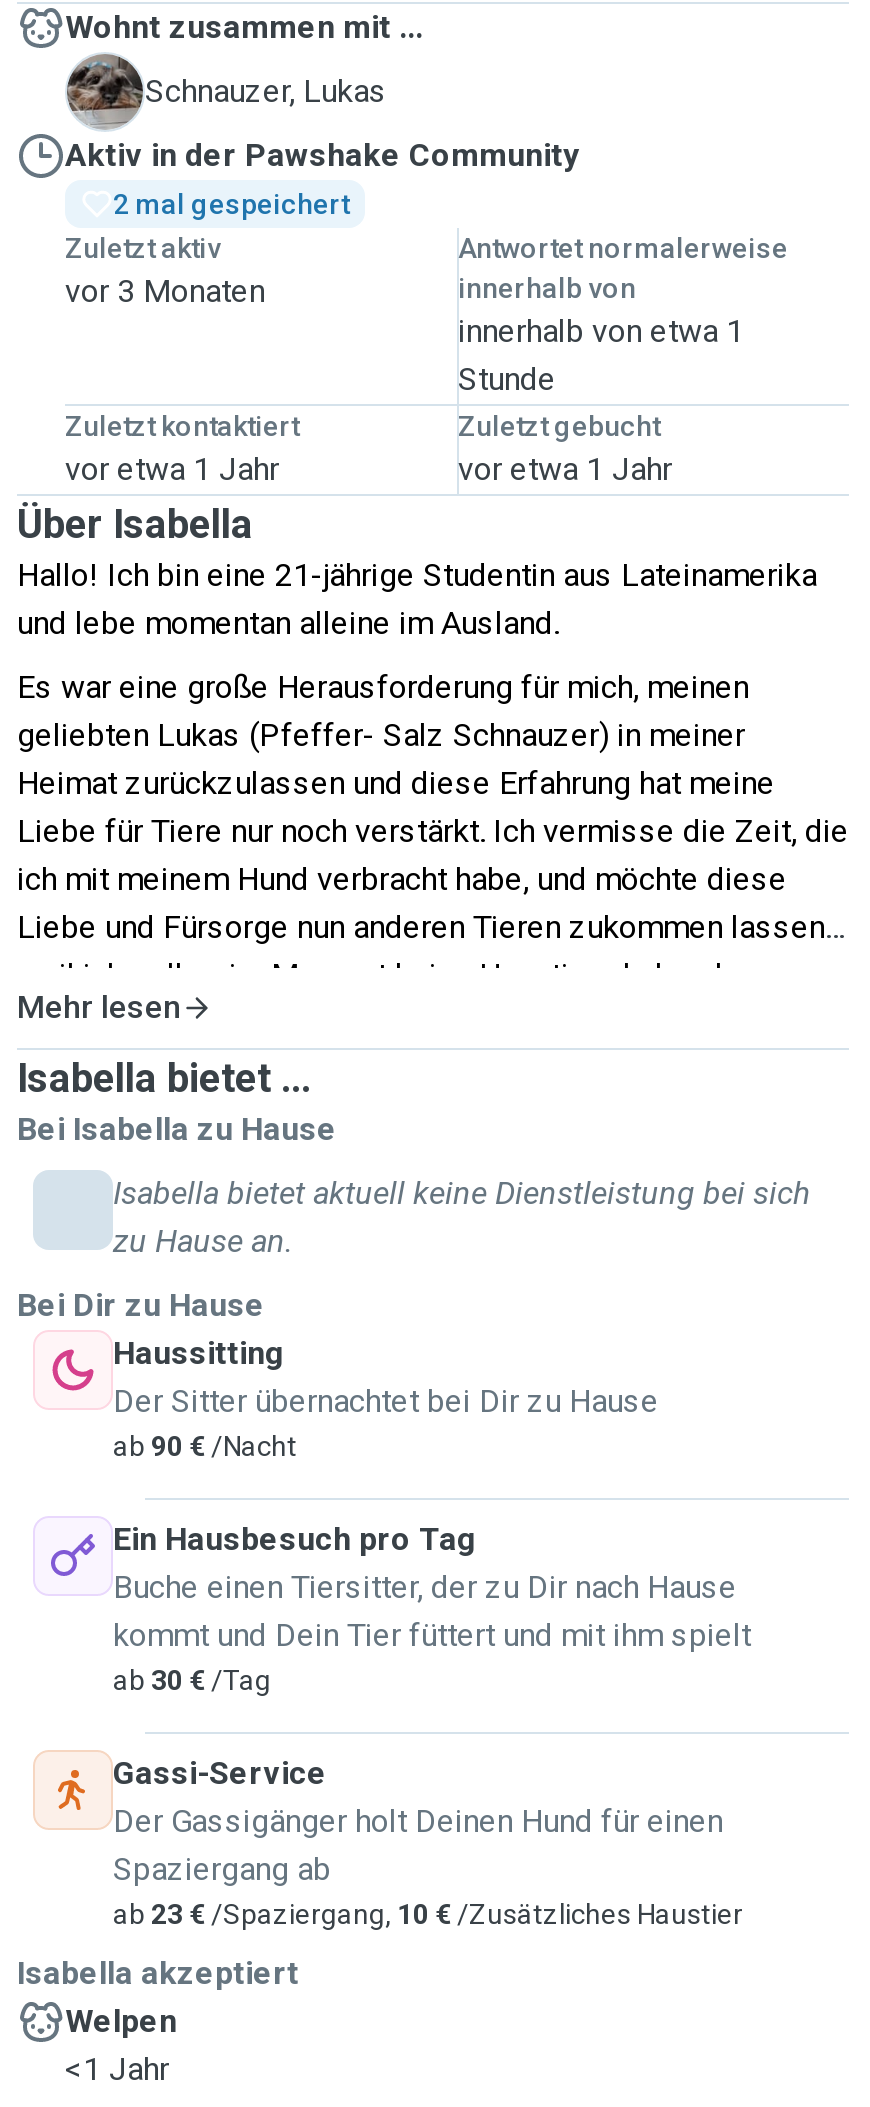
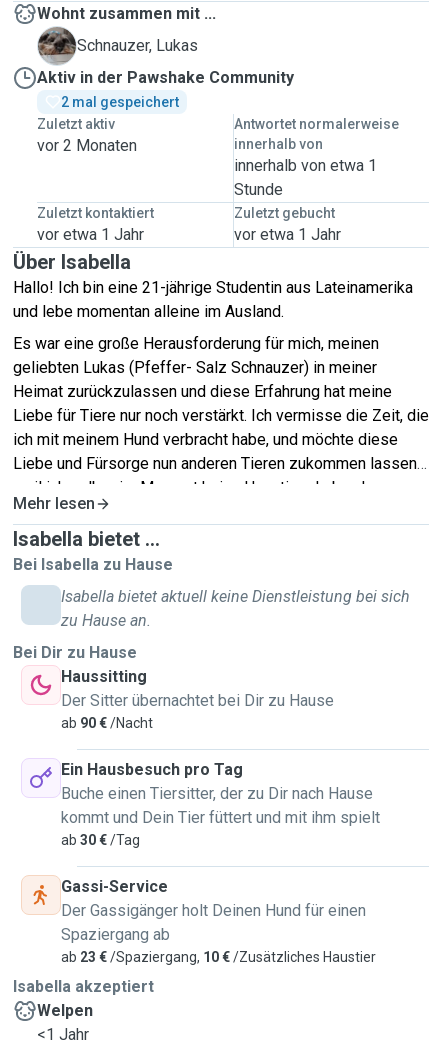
- vor 3 Monaten
+ vor 2 Monaten
